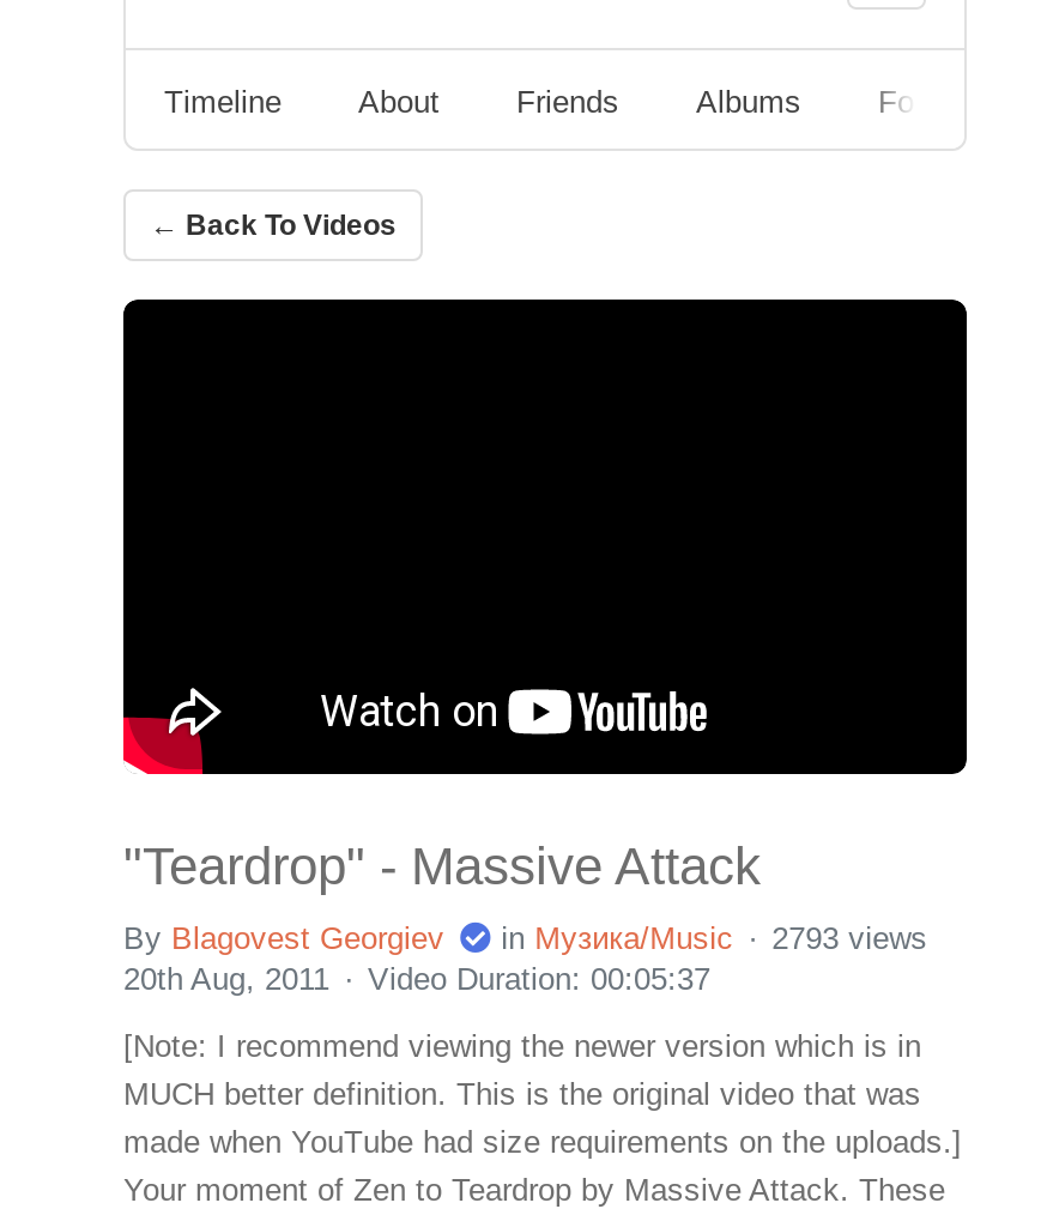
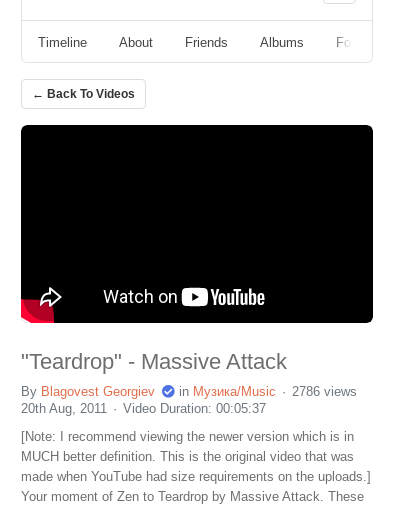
- 2793 views
+ 2786 views
